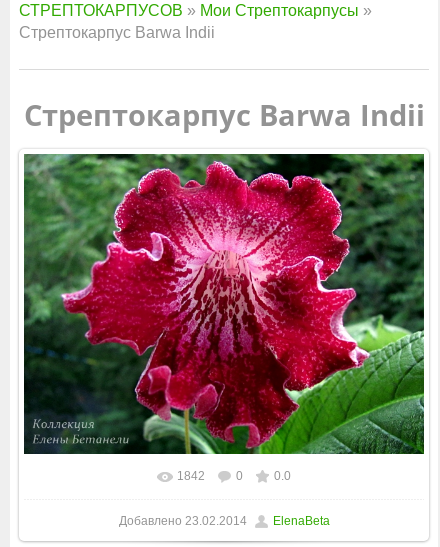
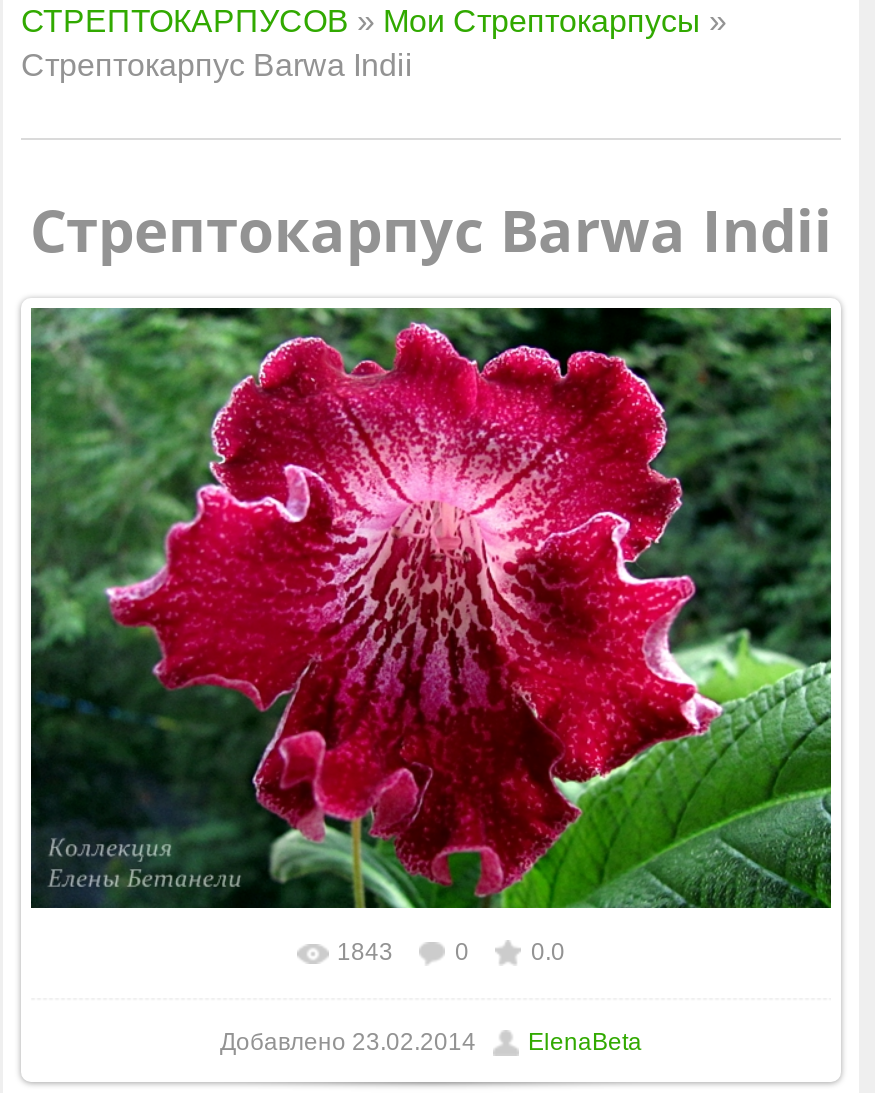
- 1842
+ 1843
